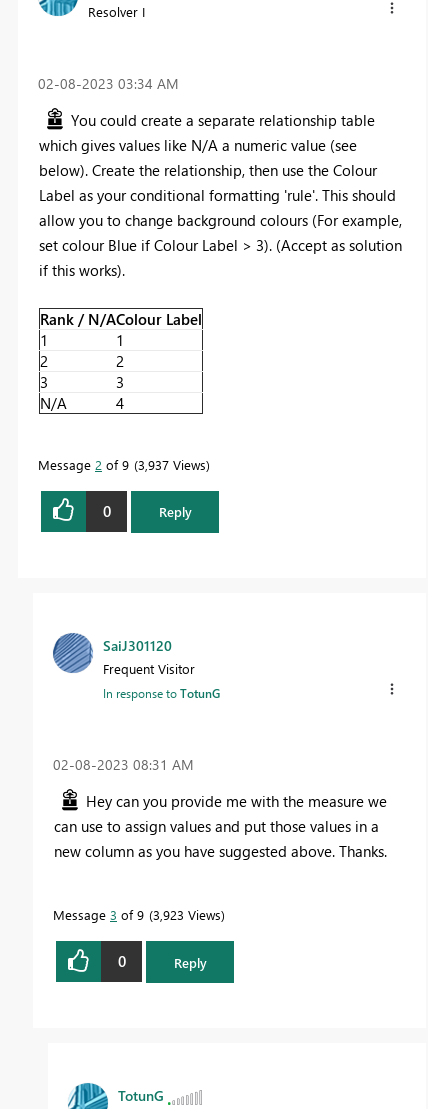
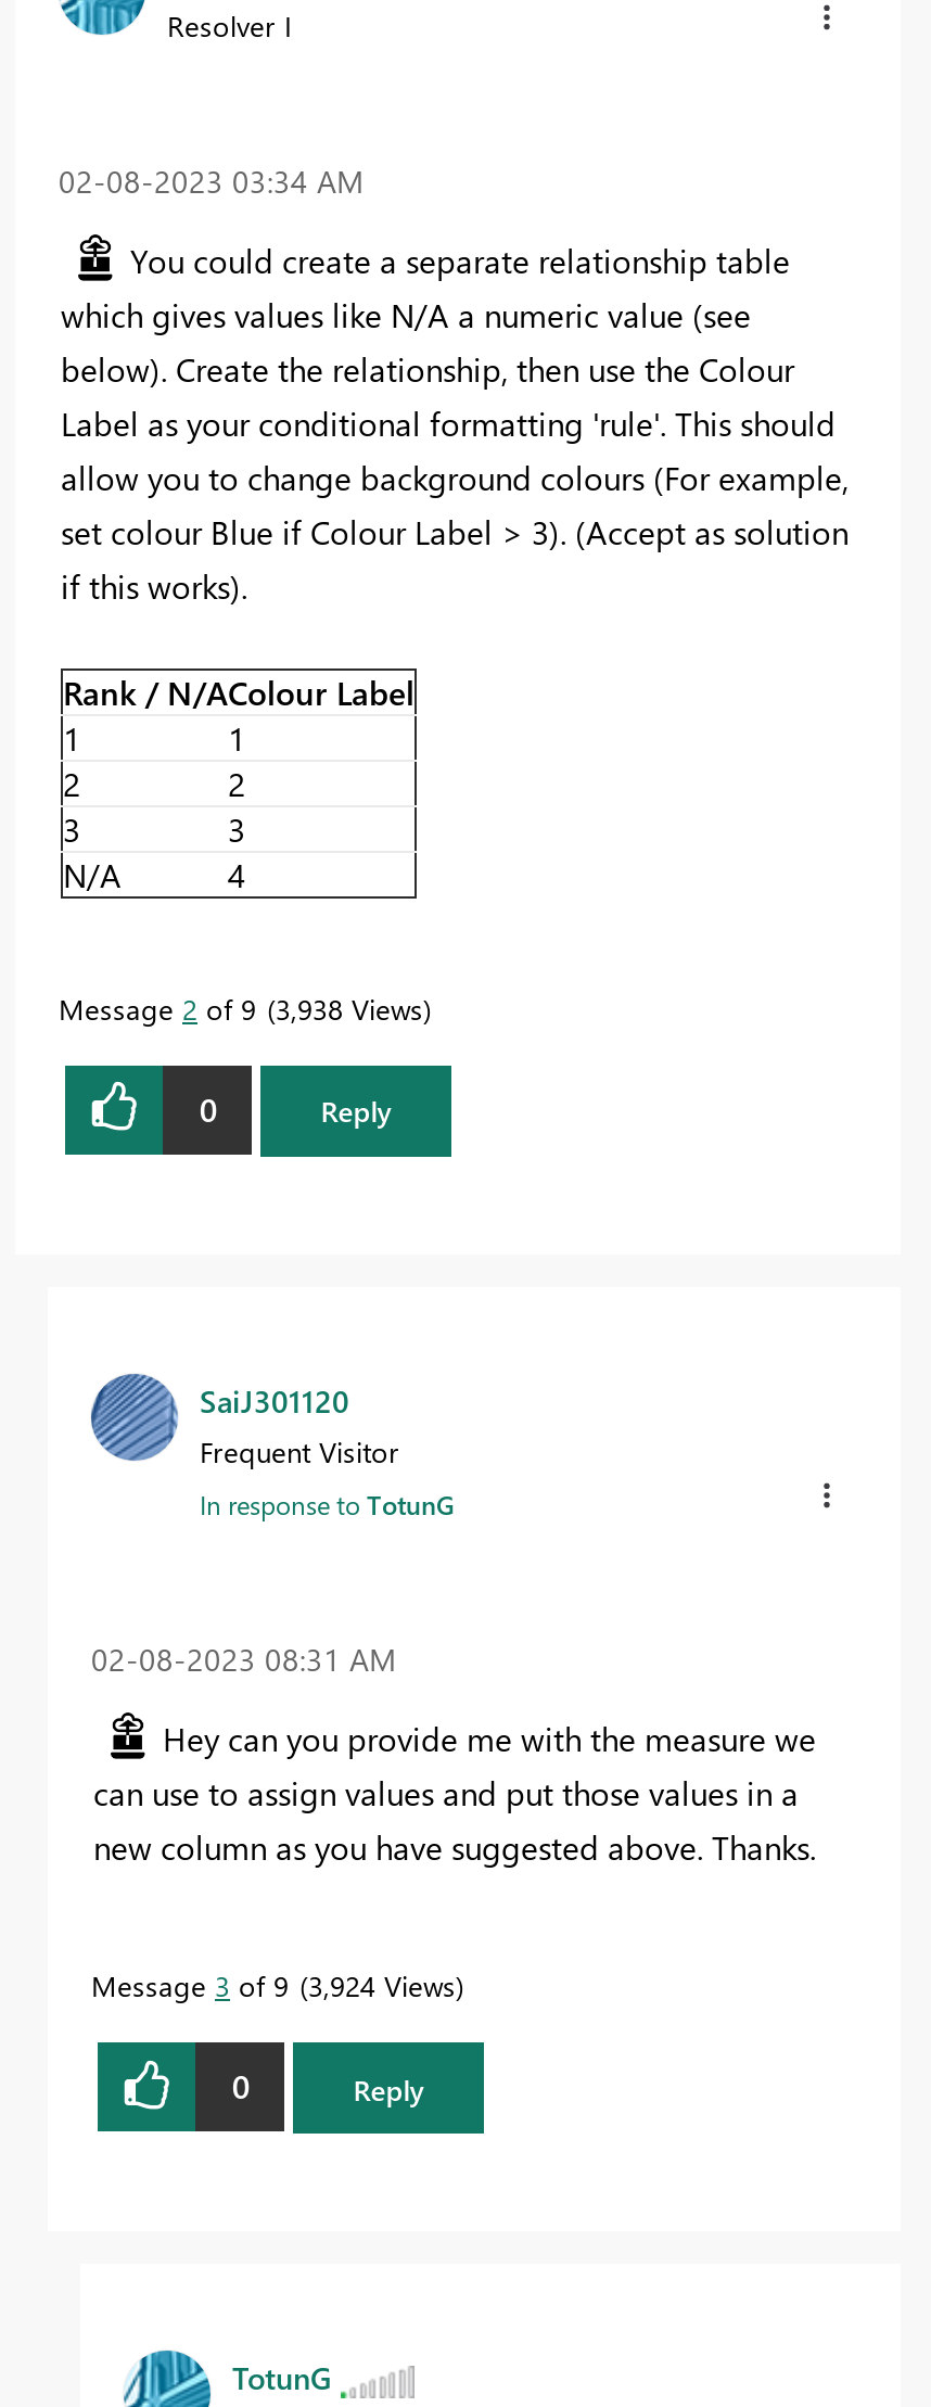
- Message 2 of 9 3,937 Views
+ Message 2 of 9 3,938 Views

- Message 3 of 9 3,923 Views
+ Message 3 of 9 3,924 Views
